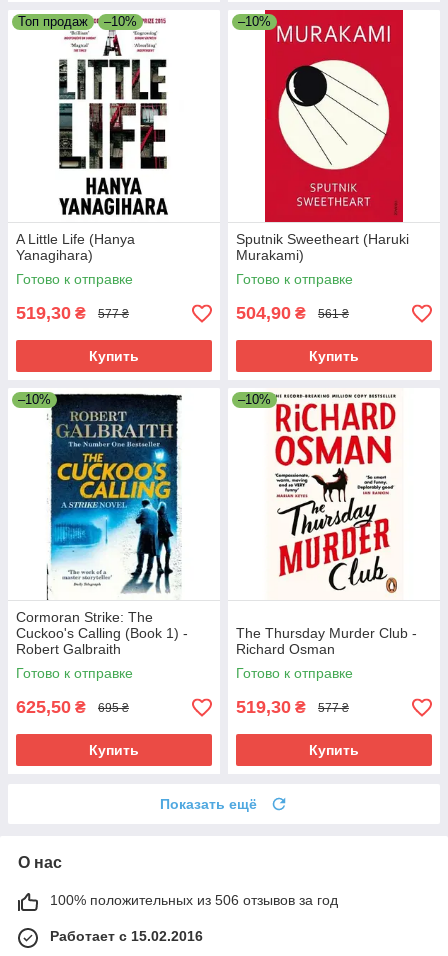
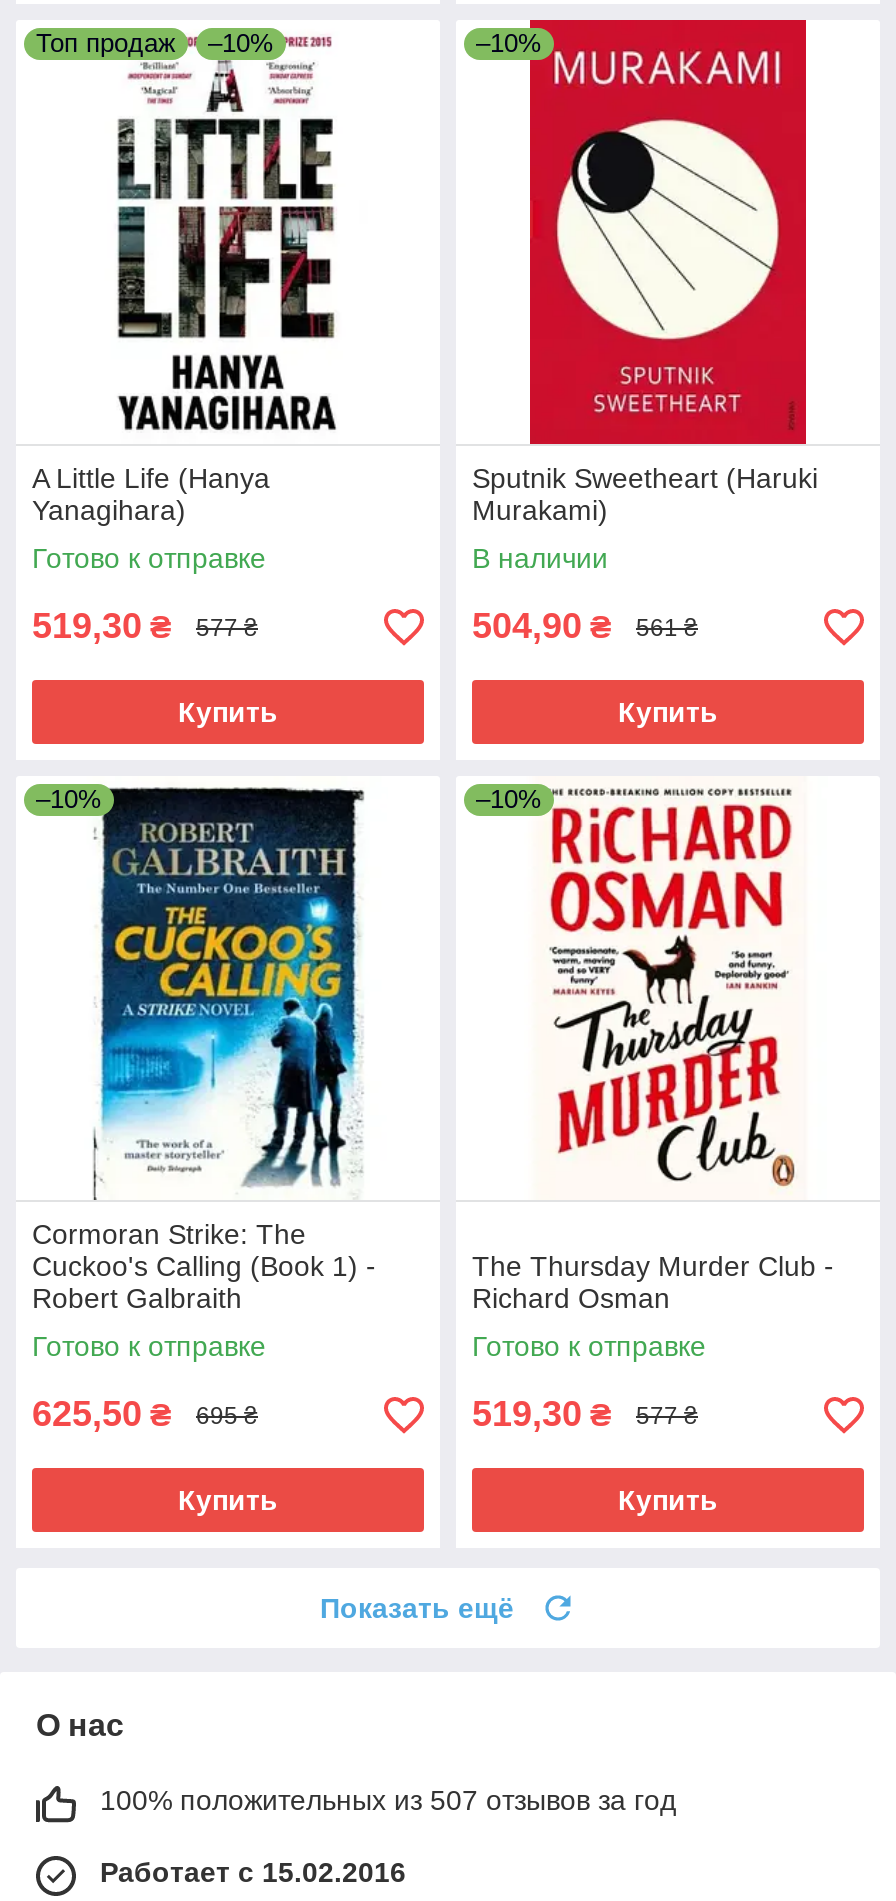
- Готово к отправке
+ В наличии

- 100% положительных из 506 отзывов за год
+ 100% положительных из 507 отзывов за год
